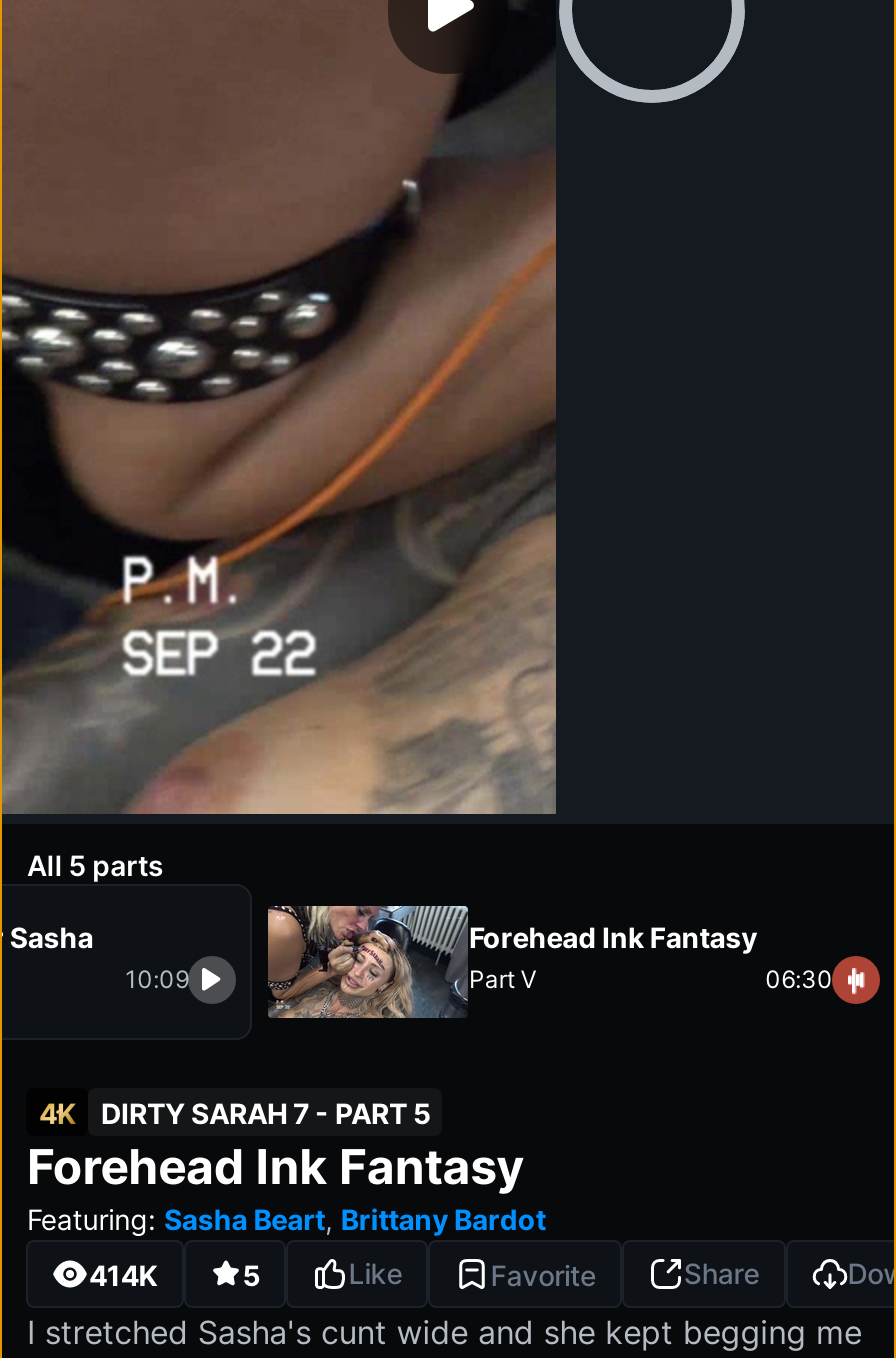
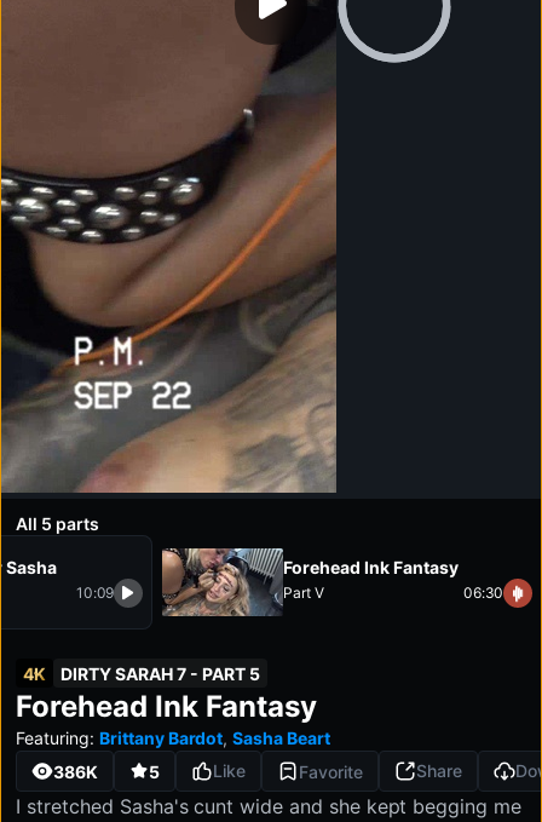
- Featuring: Sasha Beart, Brittany Bardot
+ Featuring: Brittany Bardot, Sasha Beart

- 414K
+ 386K
